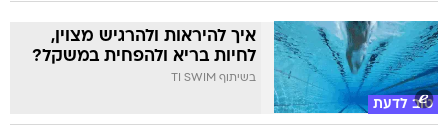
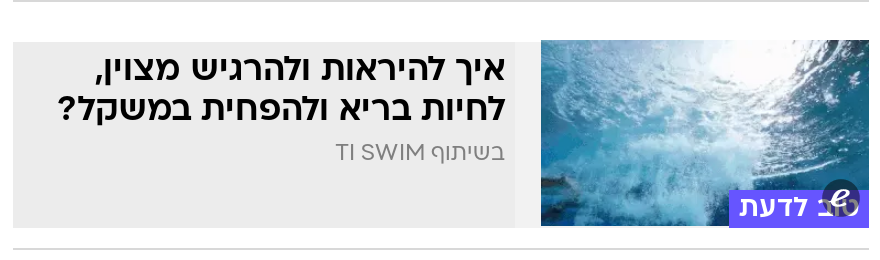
- [image]
+ [image]
